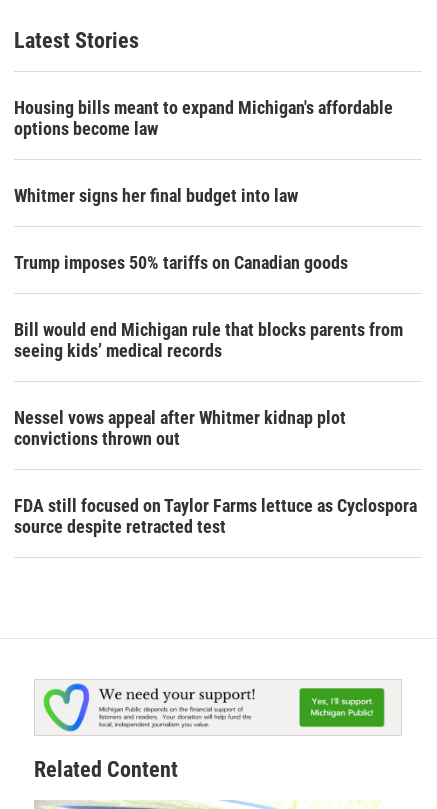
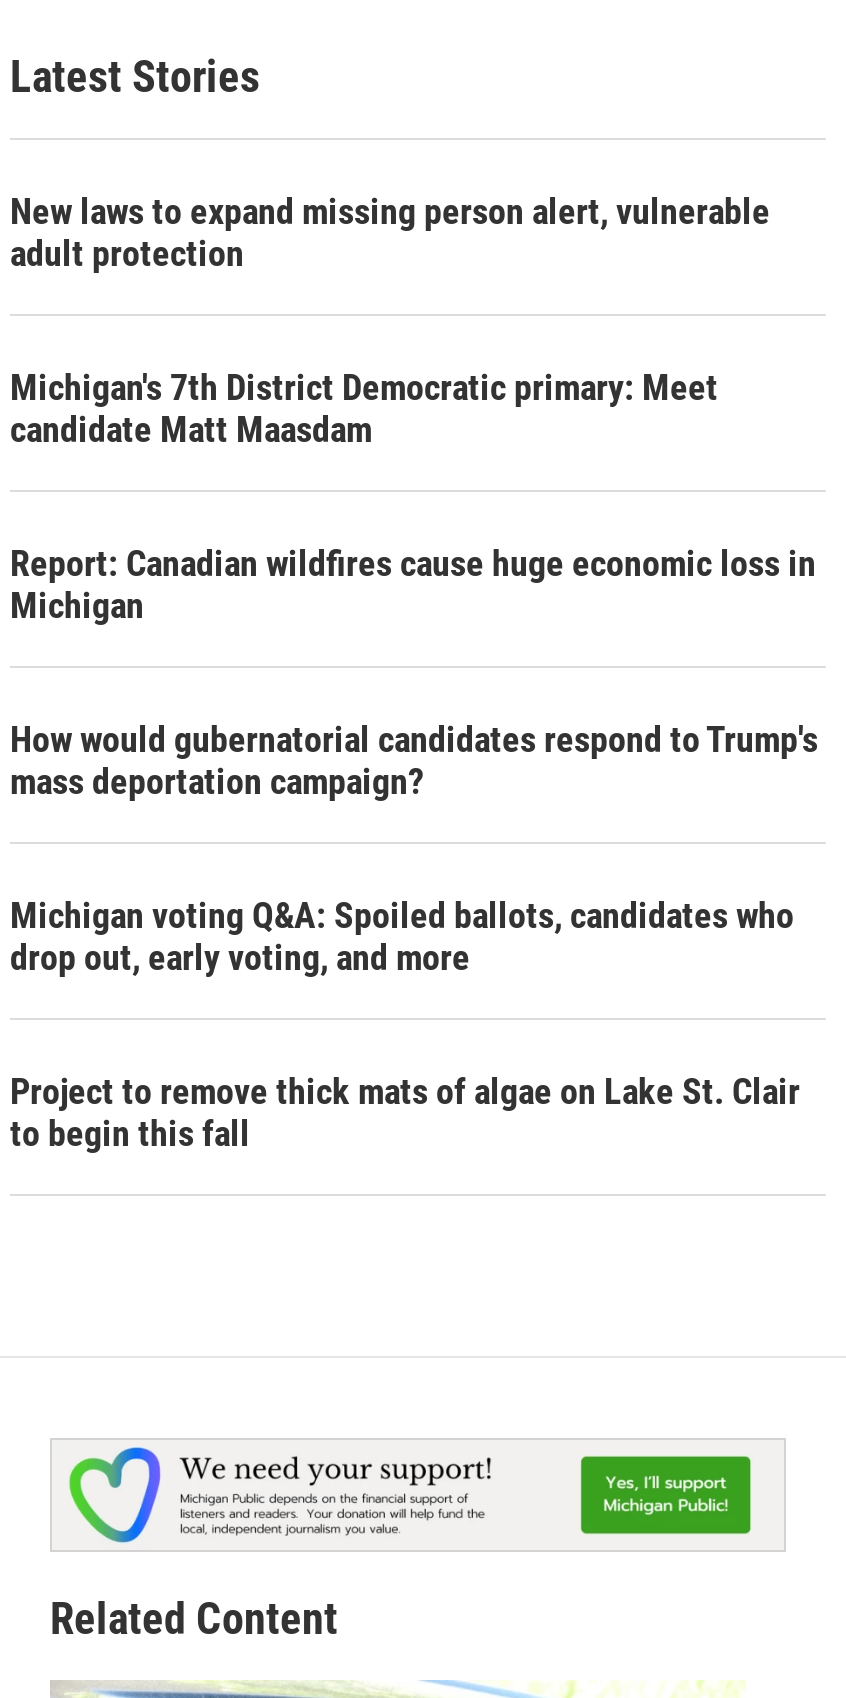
- Housing bills meant to expand Michigan's affordable
- options become law
+ New laws to expand missing person alert, vulnerable
+ adult protection

- Whitmer signs her final budget into law
+ Michigan's 7th District Democratic primary: Meet
+ candidate Matt Maasdam

- Trump imposes 50% tariffs on Canadian goods
+ Report: Canadian wildfires cause huge economic loss in
+ Michigan

- Bill would end Michigan rule that blocks parents from
- seeing kids’ medical records
+ How would gubernatorial candidates respond to Trump's
+ mass deportation campaign?

- Nessel vows appeal after Whitmer kidnap plot
- convictions thrown out
+ Michigan voting Q&A: Spoiled ballots, candidates who
+ drop out, early voting, and more

- FDA still focused on Taylor Farms lettuce as Cyclospora
- source despite retracted test
+ Project to remove thick mats of algae on Lake St. Clair
+ to begin this fall
